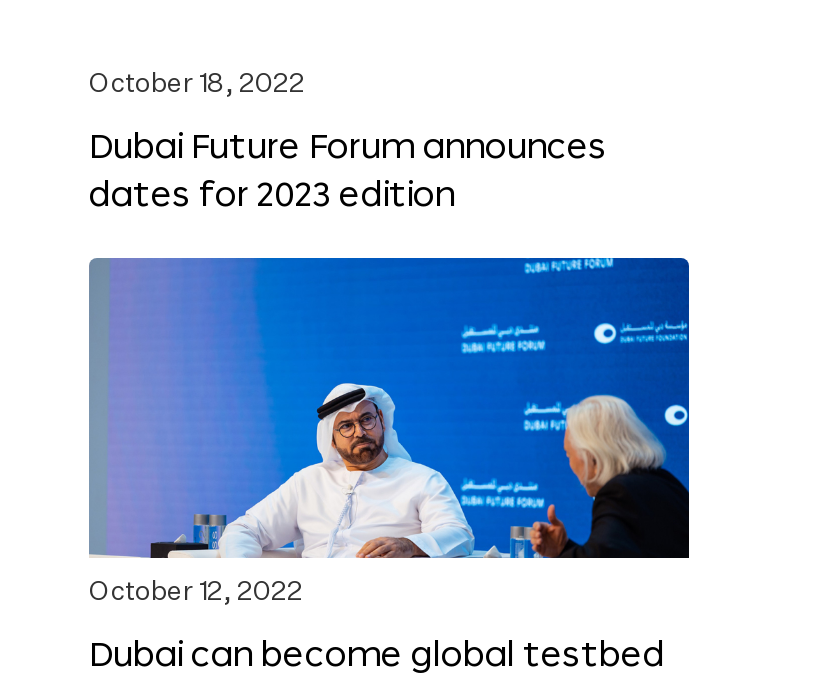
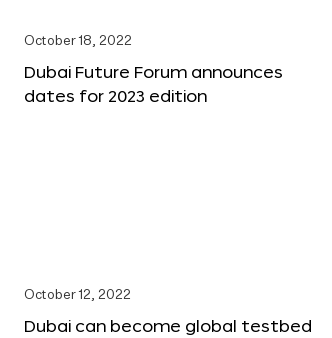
- [image]
